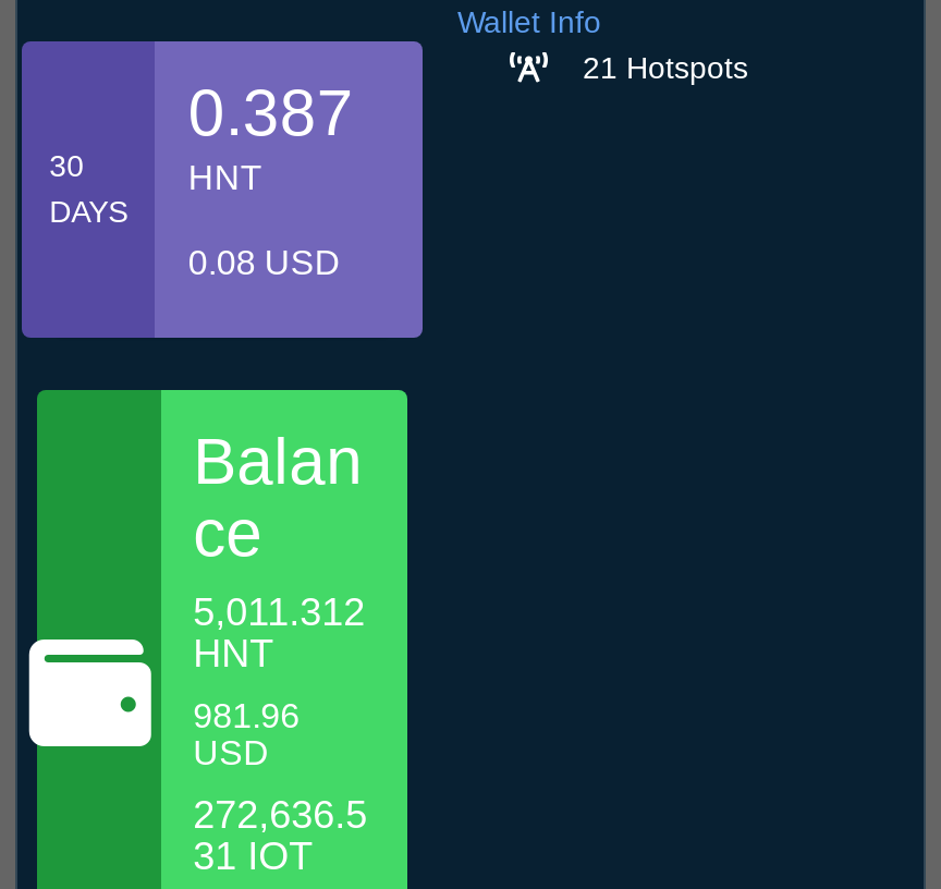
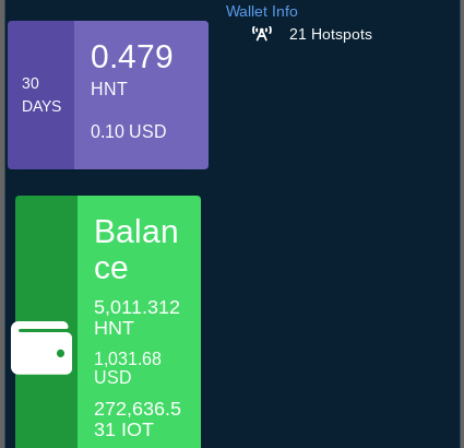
- 0.387
+ 0.479

- 0.08 USD
+ 0.10 USD

- 981.96
+ 1,031.68
